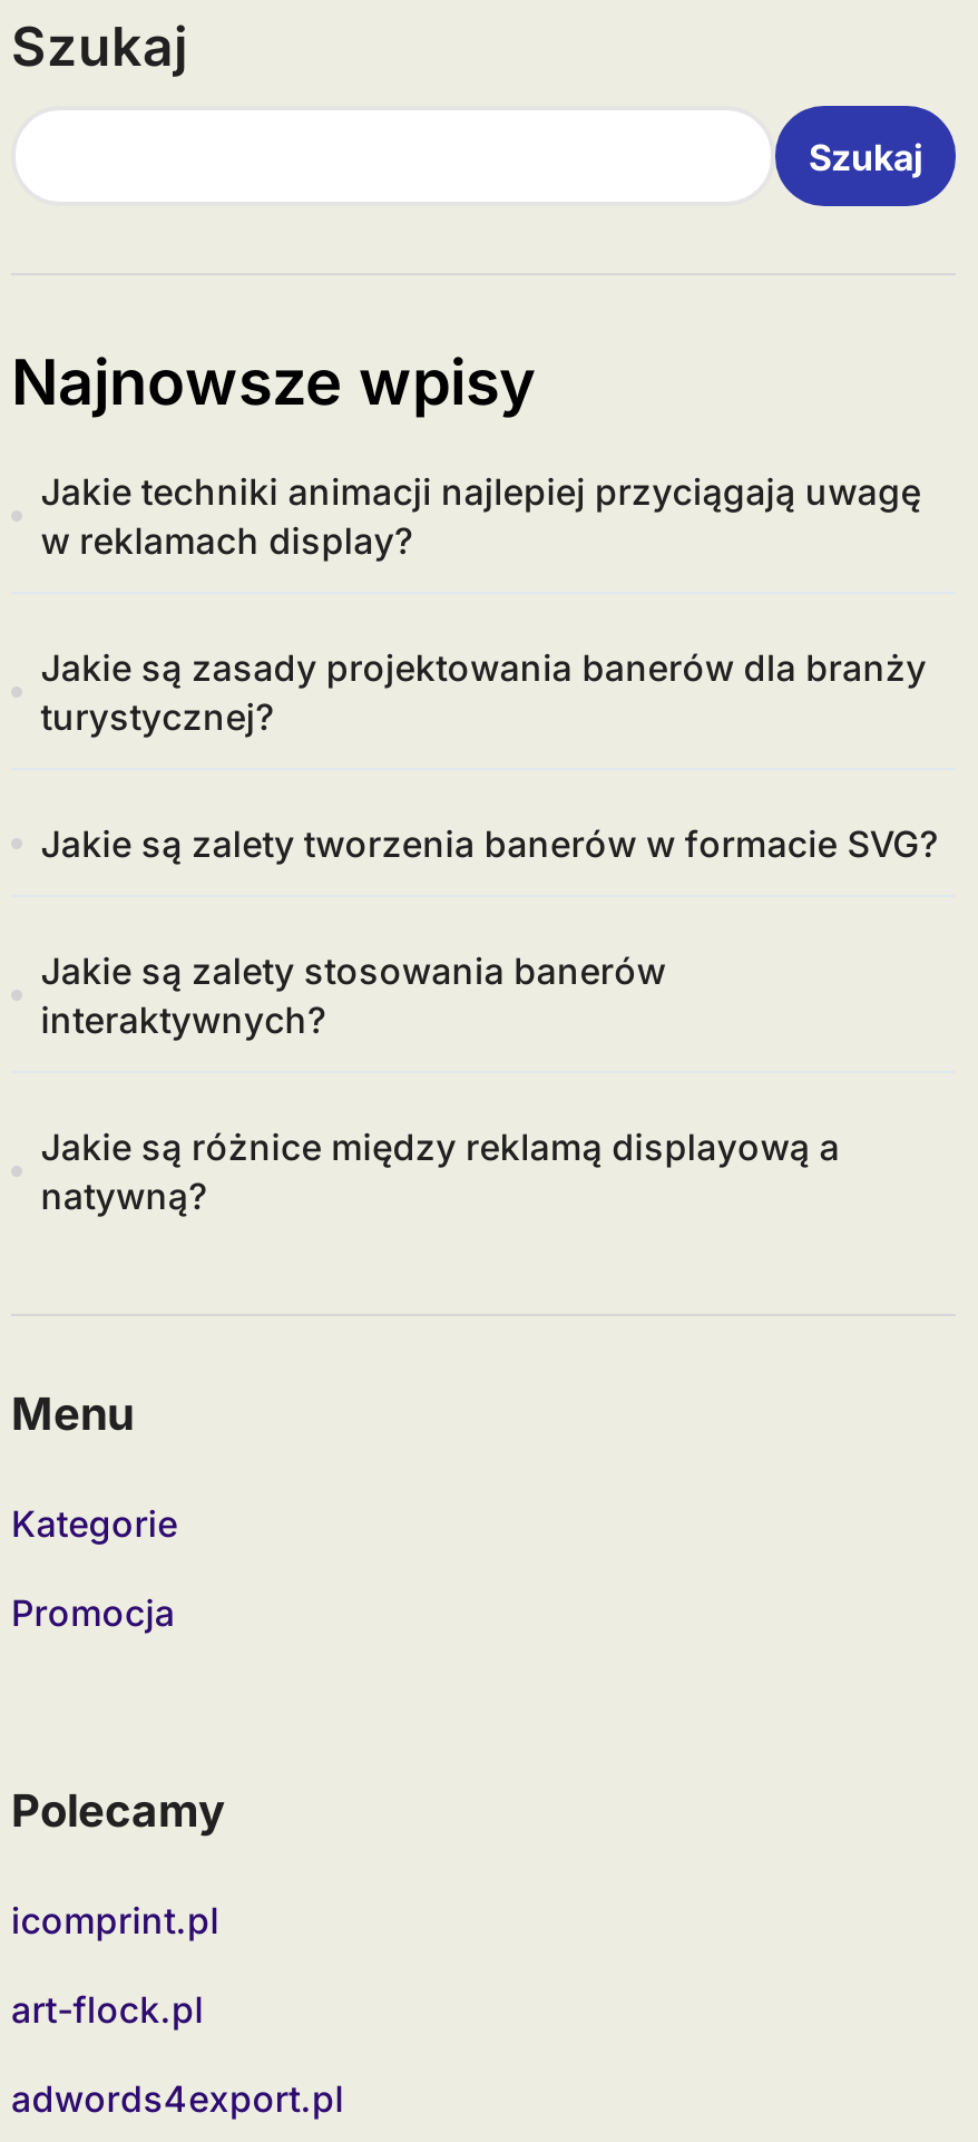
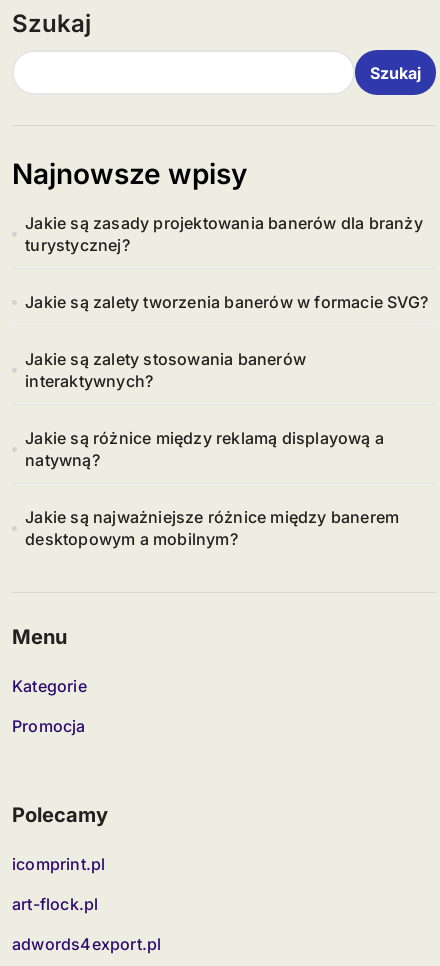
- Jakie techniki animacji najlepiej przyciągają uwagę
- w reklamach display?

moved up: Jakie są zasady projektowania banerów dla branży | turystycznej? | Jakie są zalety tworzenia banerów w formacie SVG? | Jakie są zalety stosowania banerów | interaktywnych? | Jakie są różnice między reklamą displayową a | natywną?

+ Jakie są najważniejsze różnice między banerem
+ desktopowym a mobilnym?
